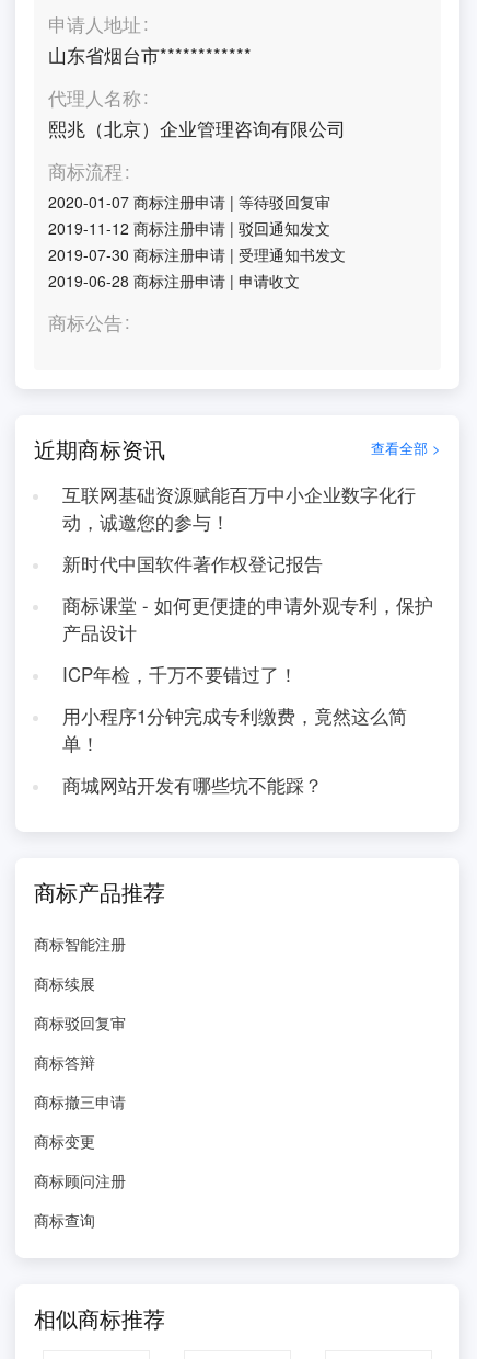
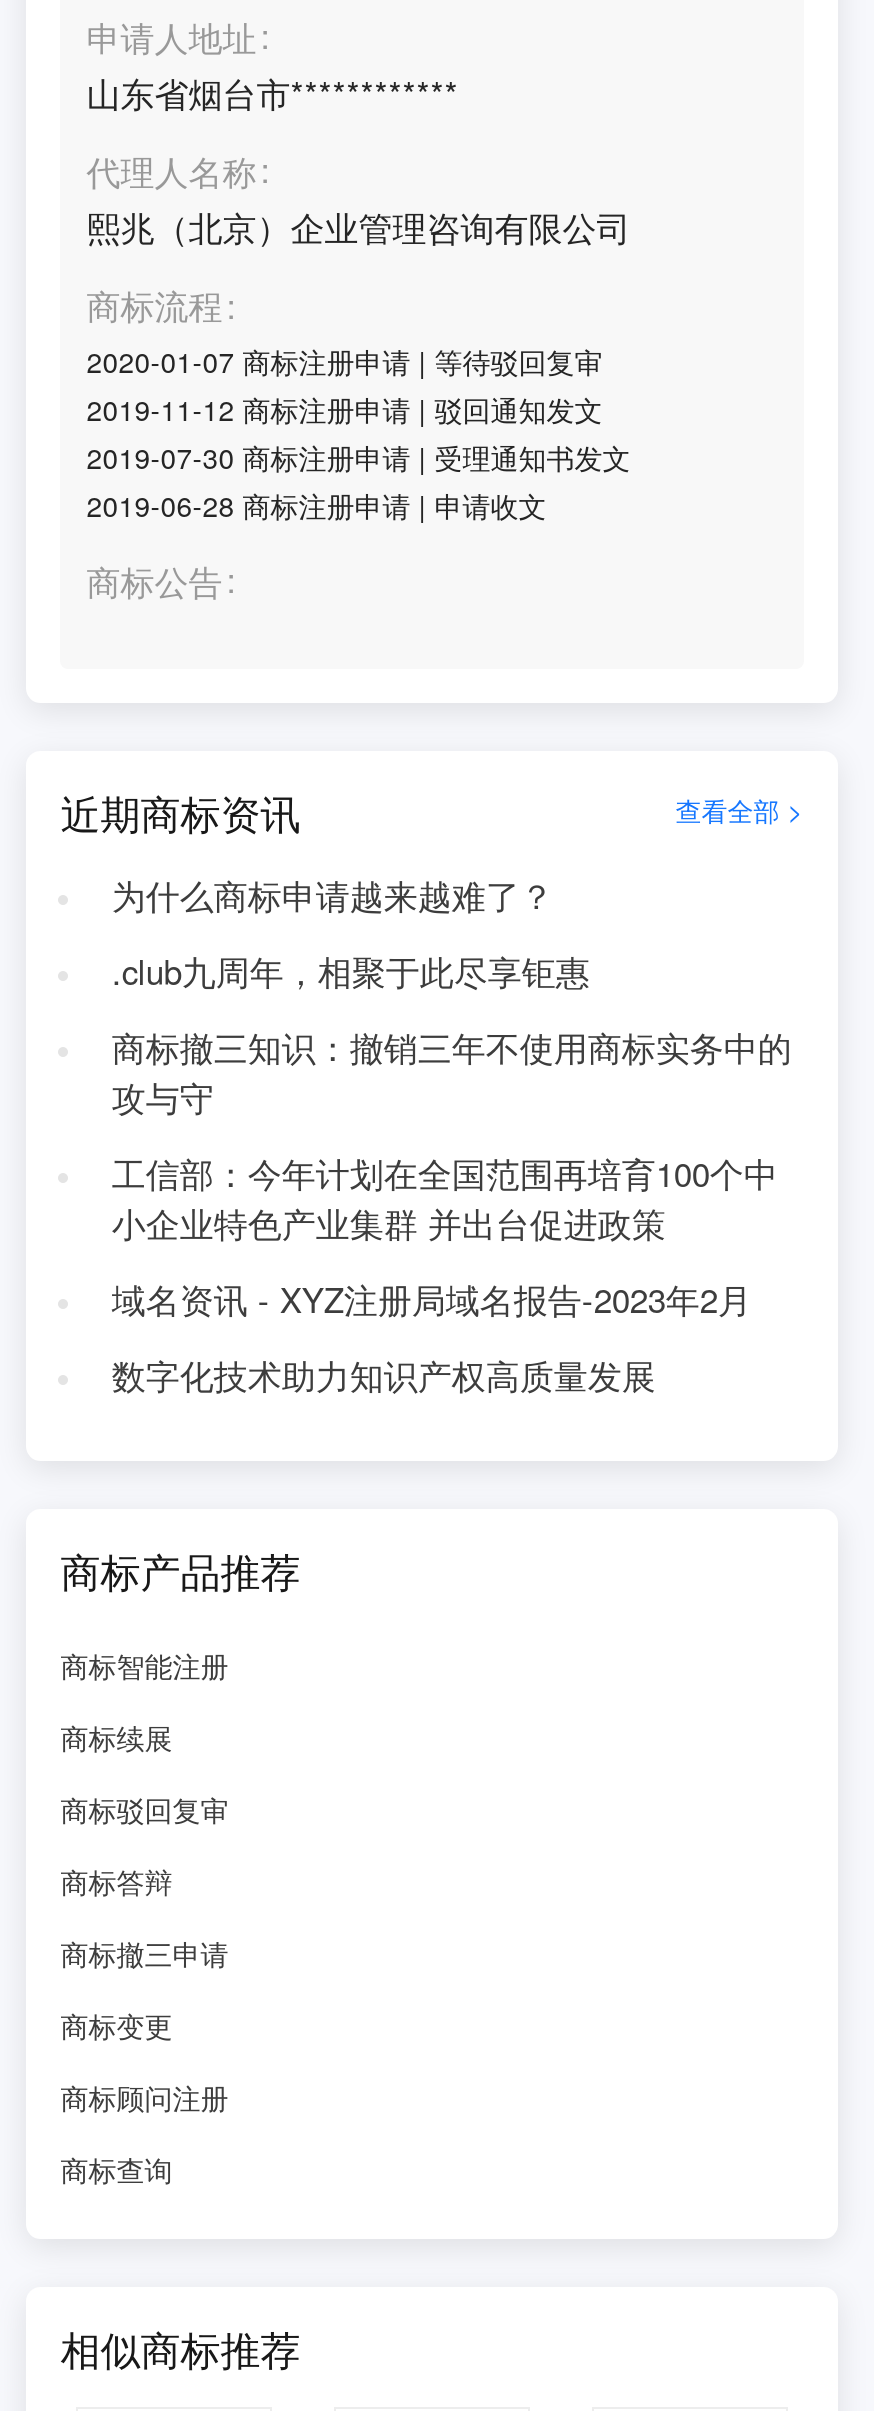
- 互联网基础资源赋能百万中小企业数字化行
- 动，诚邀您的参与！
+ 为什么商标申请越来越难了？

- 新时代中国软件著作权登记报告
+ .club九周年，相聚于此尽享钜惠

- 商标课堂 - 如何更便捷的申请外观专利，保护
- 产品设计
+ 商标撤三知识：撤销三年不使用商标实务中的
+ 攻与守

- ICP年检，千万不要错过了！
+ 工信部：今年计划在全国范围再培育100个中
+ 小企业特色产业集群 并出台促进政策

- 用小程序1分钟完成专利缴费，竟然这么简
- 单！
+ 域名资讯 - XYZ注册局域名报告-2023年2月

- 商城网站开发有哪些坑不能踩？
+ 数字化技术助力知识产权高质量发展
